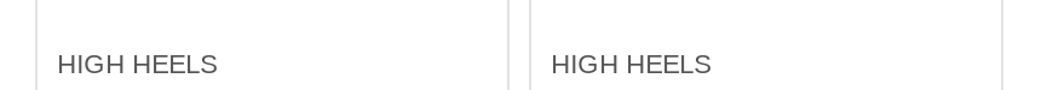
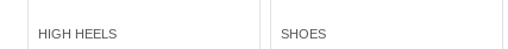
- HIGH HEELS
+ SHOES
